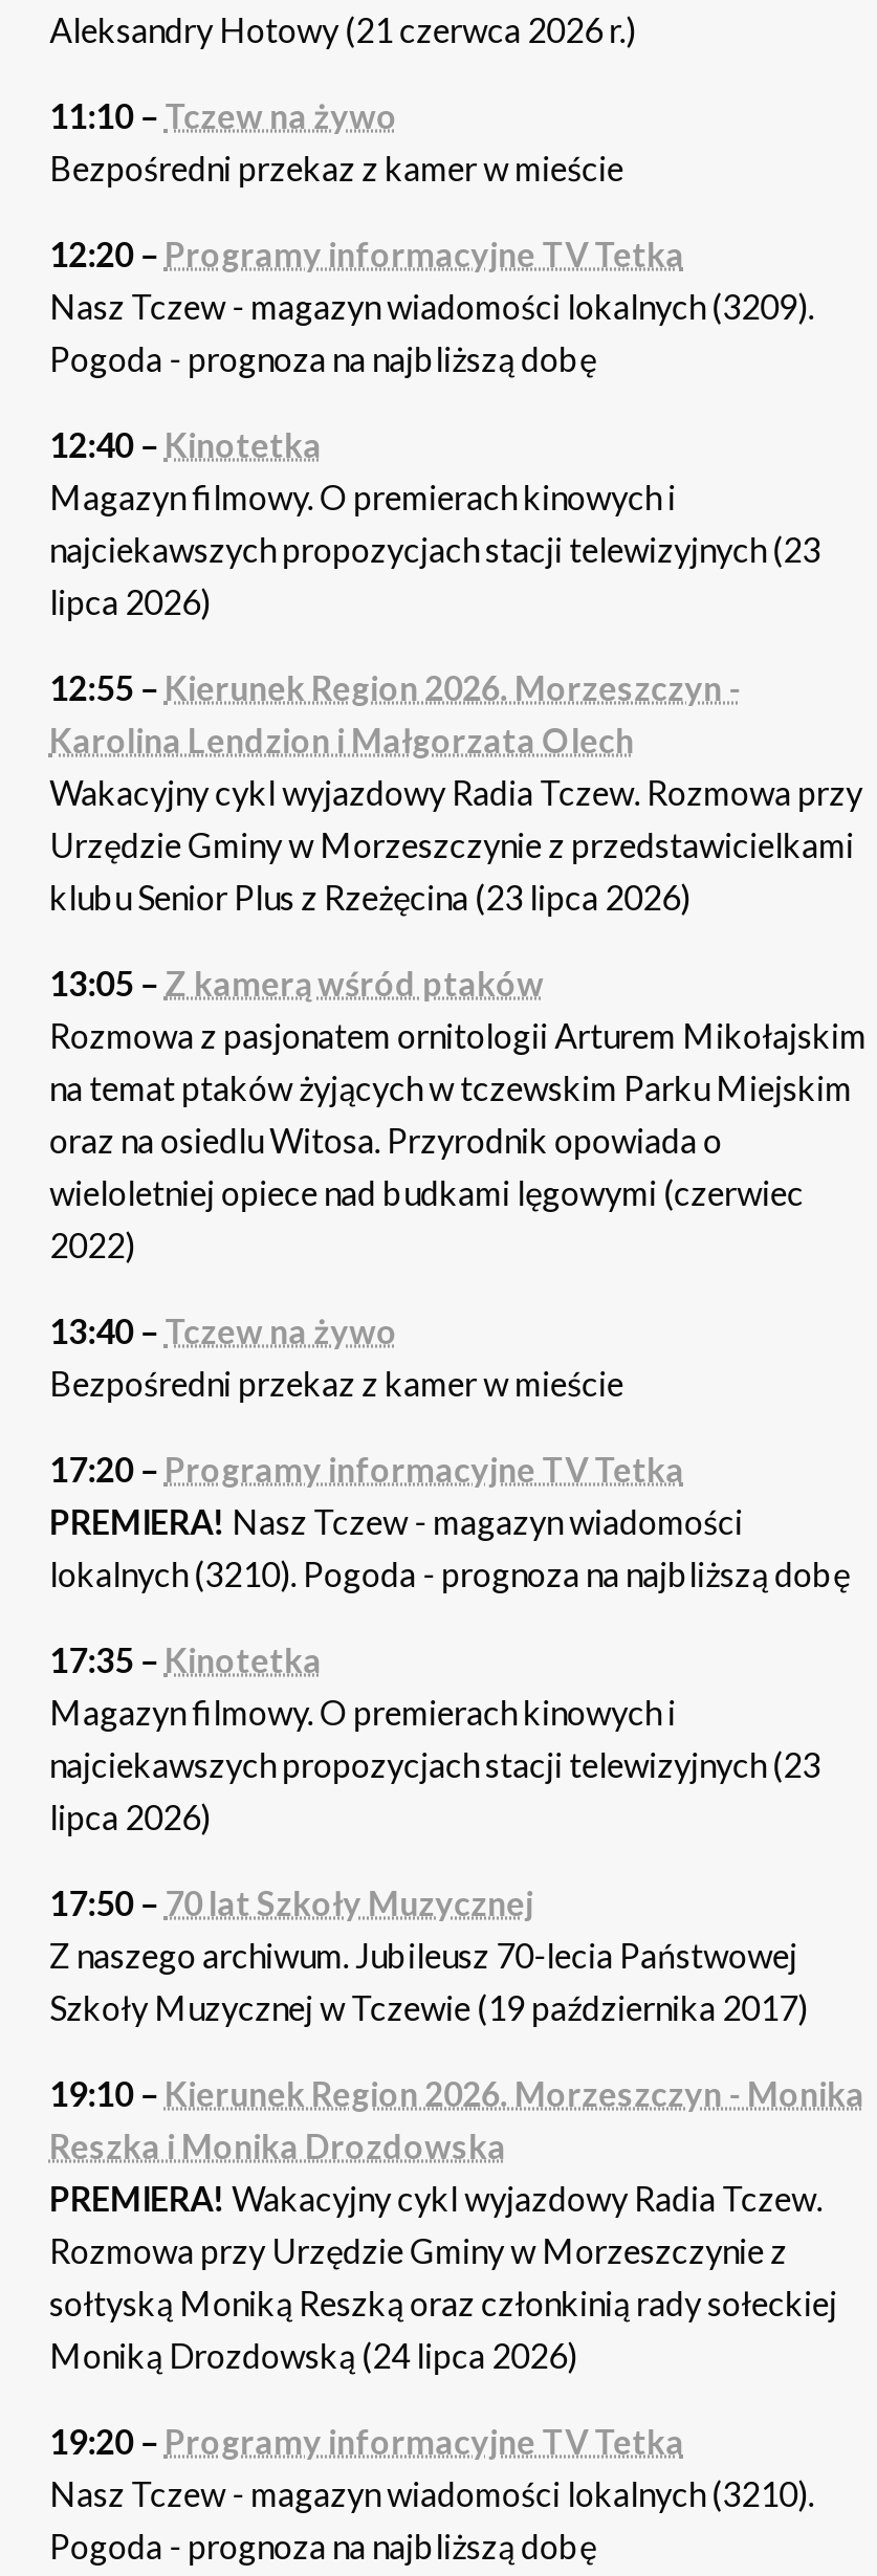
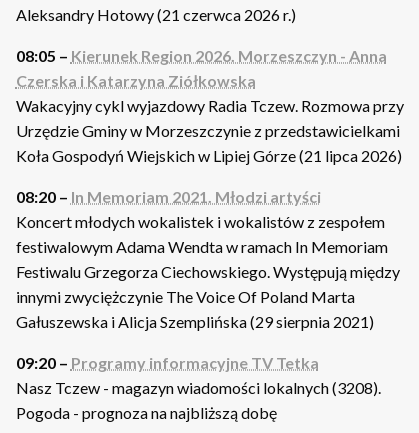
- 11:10 – Tczew na żywo
- Bezpośredni przekaz z kamer w mieście
- 12:20 – Programy informacyjne TV Tetka
- Nasz Tczew - magazyn wiadomości lokalnych (3209).
- Pogoda - prognoza na najbliższą dobę
- 12:40 – Kinotetka
- Magazyn filmowy. O premierach kinowych i
- najciekawszych propozycjach stacji telewizyjnych (23
- lipca 2026)
- 12:55 – Kierunek Region 2026. Morzeszczyn -
- Karolina Lendzion i Małgorzata Olech
+ 08:05 – Kierunek Region 2026. Morzeszczyn - Anna
+ Czerska i Katarzyna Ziółkowska

- klubu Senior Plus z Rzeżęcina (23 lipca 2026)
- 13:05 – Z kamerą wśród ptaków
- Rozmowa z pasjonatem ornitologii Arturem Mikołajskim
- na temat ptaków żyjących w tczewskim Parku Miejskim
- oraz na osiedlu Witosa. Przyrodnik opowiada o
- wieloletniej opiece nad budkami lęgowymi (czerwiec
- 2022)
- 13:40 – Tczew na żywo
- Bezpośredni przekaz z kamer w mieście
- 17:20 – Programy informacyjne TV Tetka
- PREMIERA! Nasz Tczew - magazyn wiadomości
- lokalnych (3210). Pogoda - prognoza na najbliższą dobę
- 17:35 – Kinotetka
- Magazyn filmowy. O premierach kinowych i
- najciekawszych propozycjach stacji telewizyjnych (23
- lipca 2026)
- 17:50 – 70 lat Szkoły Muzycznej
- Z naszego archiwum. Jubileusz 70-lecia Państwowej
- Szkoły Muzycznej w Tczewie (19 października 2017)
- 19:10 – Kierunek Region 2026. Morzeszczyn - Monika
- Reszka i Monika Drozdowska
- PREMIERA! Wakacyjny cykl wyjazdowy Radia Tczew.
- Rozmowa przy Urzędzie Gminy w Morzeszczynie z
- sołtyską Moniką Reszką oraz członkinią rady sołeckiej
- Moniką Drozdowską (24 lipca 2026)
- 19:20 – Programy informacyjne TV Tetka
- Nasz Tczew - magazyn wiadomości lokalnych (3210).
+ Koła Gospodyń Wiejskich w Lipiej Górze (21 lipca 2026)
+ 08:20 – In Memoriam 2021. Młodzi artyści
+ Koncert młodych wokalistek i wokalistów z zespołem
+ festiwalowym Adama Wendta w ramach In Memoriam
+ Festiwalu Grzegorza Ciechowskiego. Występują między
+ innymi zwyciężczynie The Voice Of Poland Marta
+ Gałuszewska i Alicja Szemplińska (29 sierpnia 2021)
+ 09:20 – Programy informacyjne TV Tetka
+ Nasz Tczew - magazyn wiadomości lokalnych (3208).
